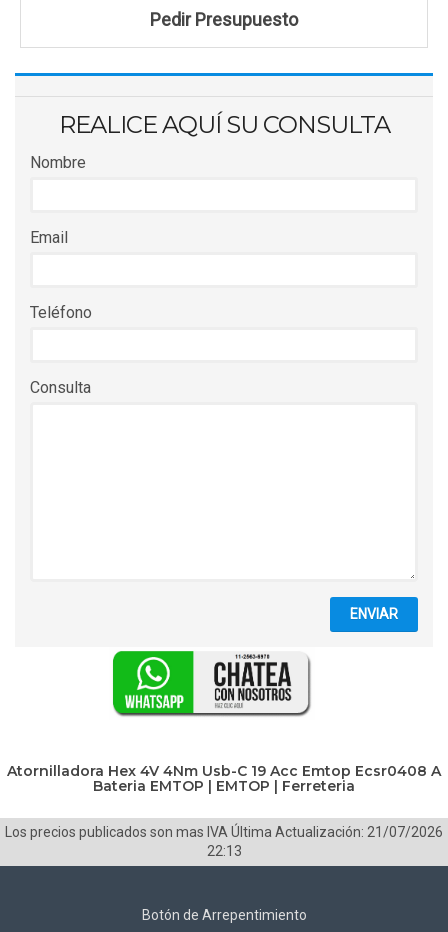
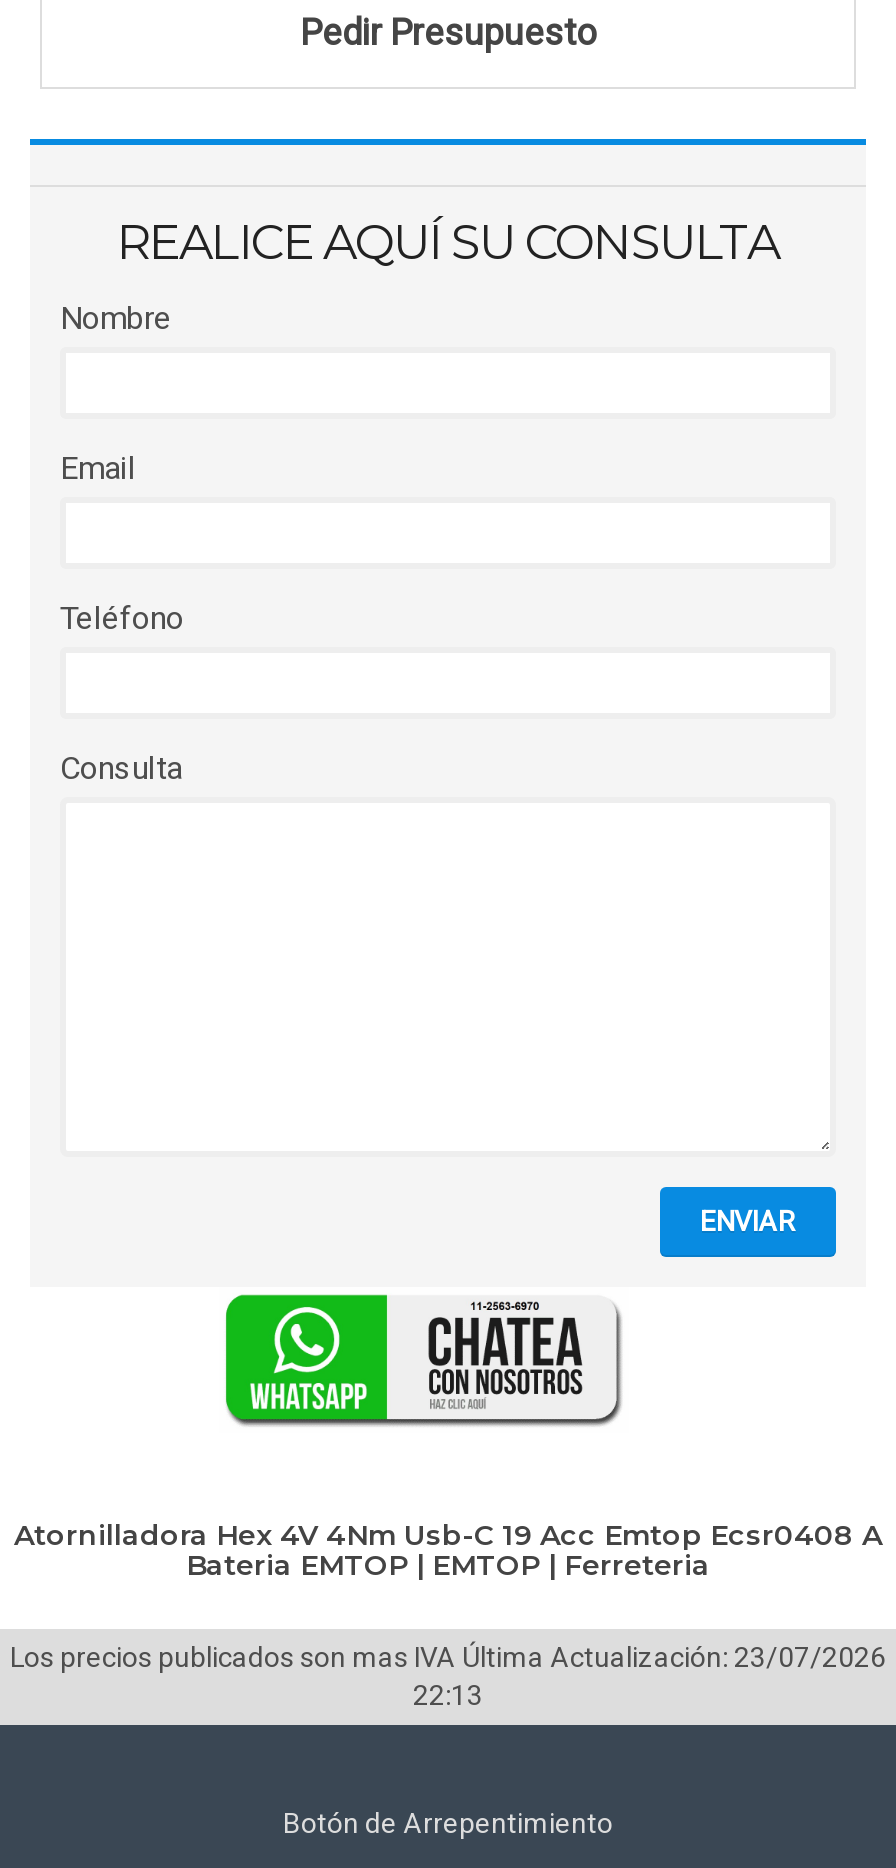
- Los precios publicados son mas IVA Última Actualización: 21/07/2026
+ Los precios publicados son mas IVA Última Actualización: 23/07/2026
